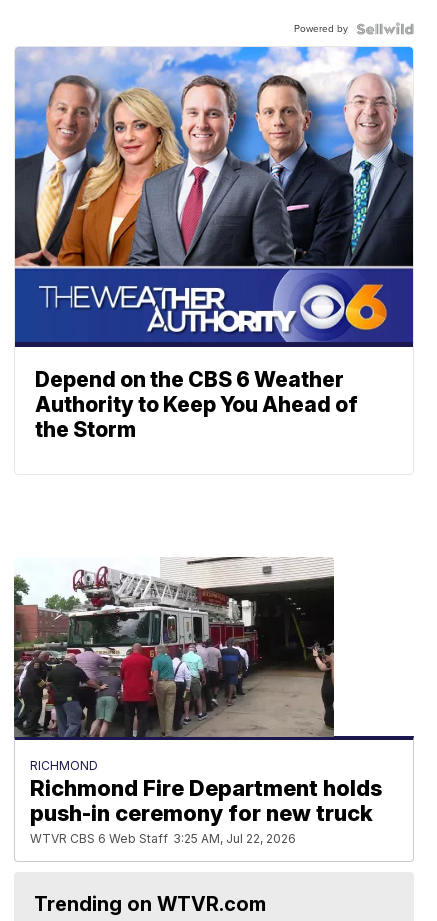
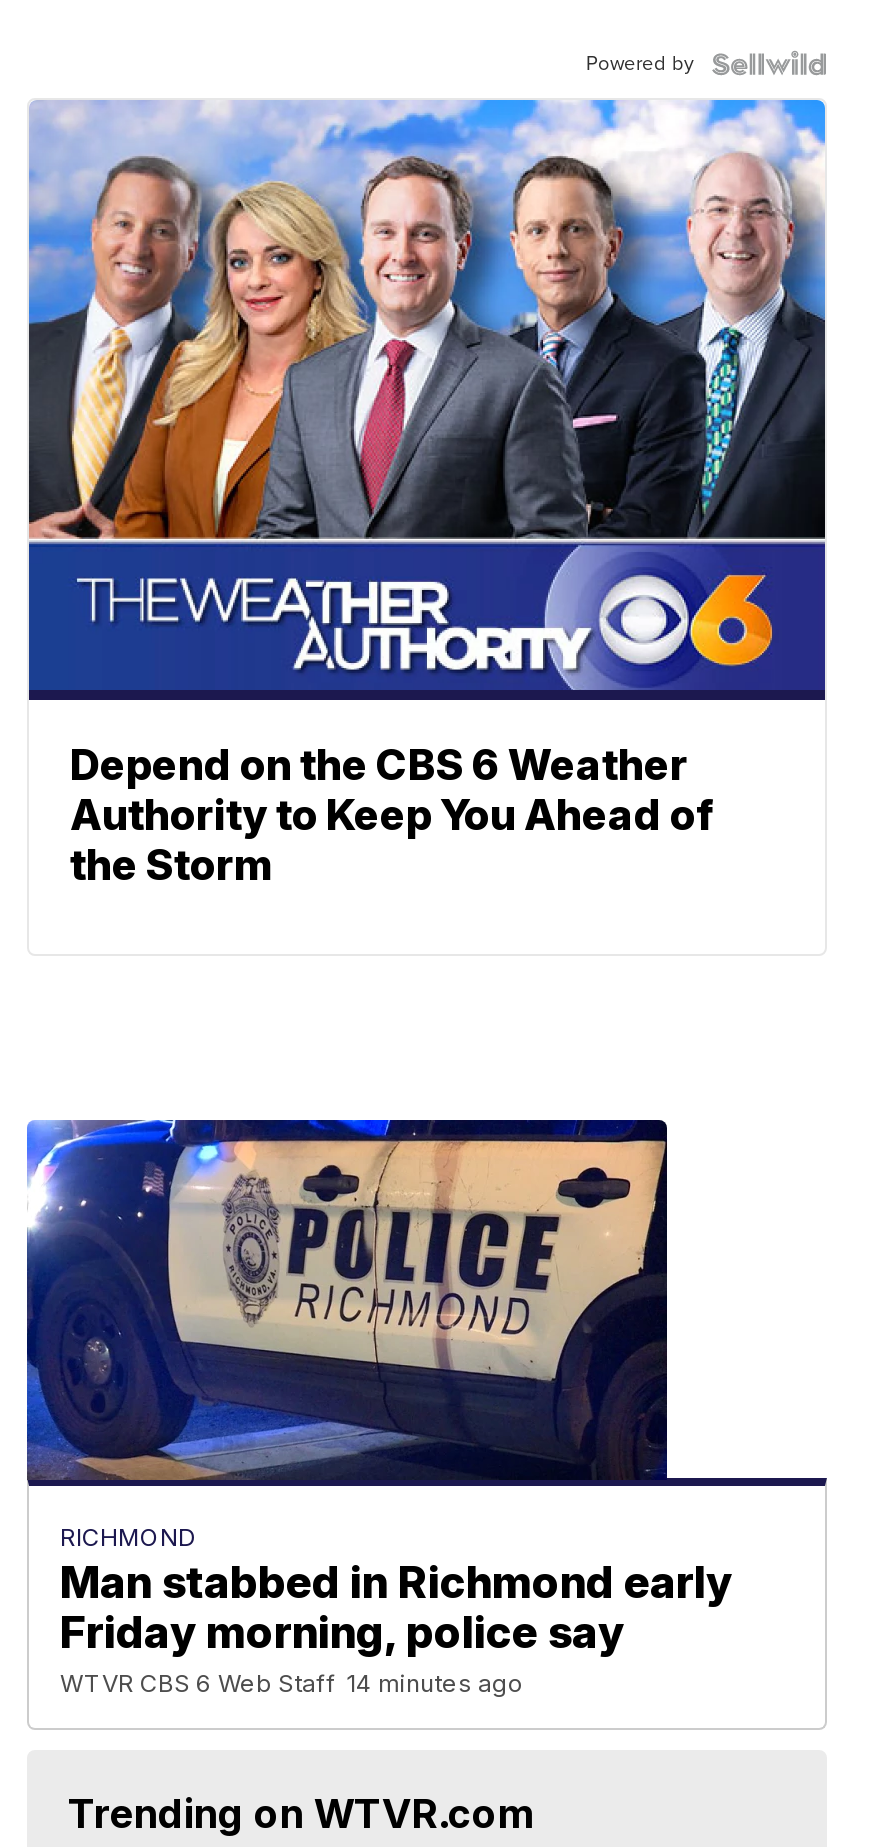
- [image]
- Richmond Fire Department holds
- push-in ceremony for new truck
- WTVR CBS 6 Web Staff 3:25 AM, Jul 22, 2026
+ [image]
+ Man stabbed in Richmond early
+ Friday morning, police say
+ WTVR CBS 6 Web Staff 14 minutes ago
